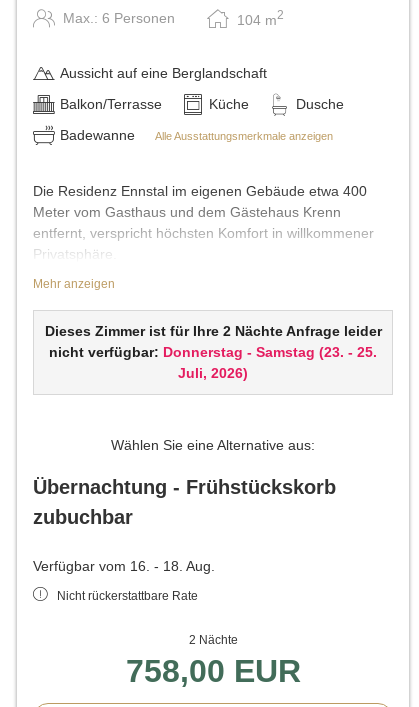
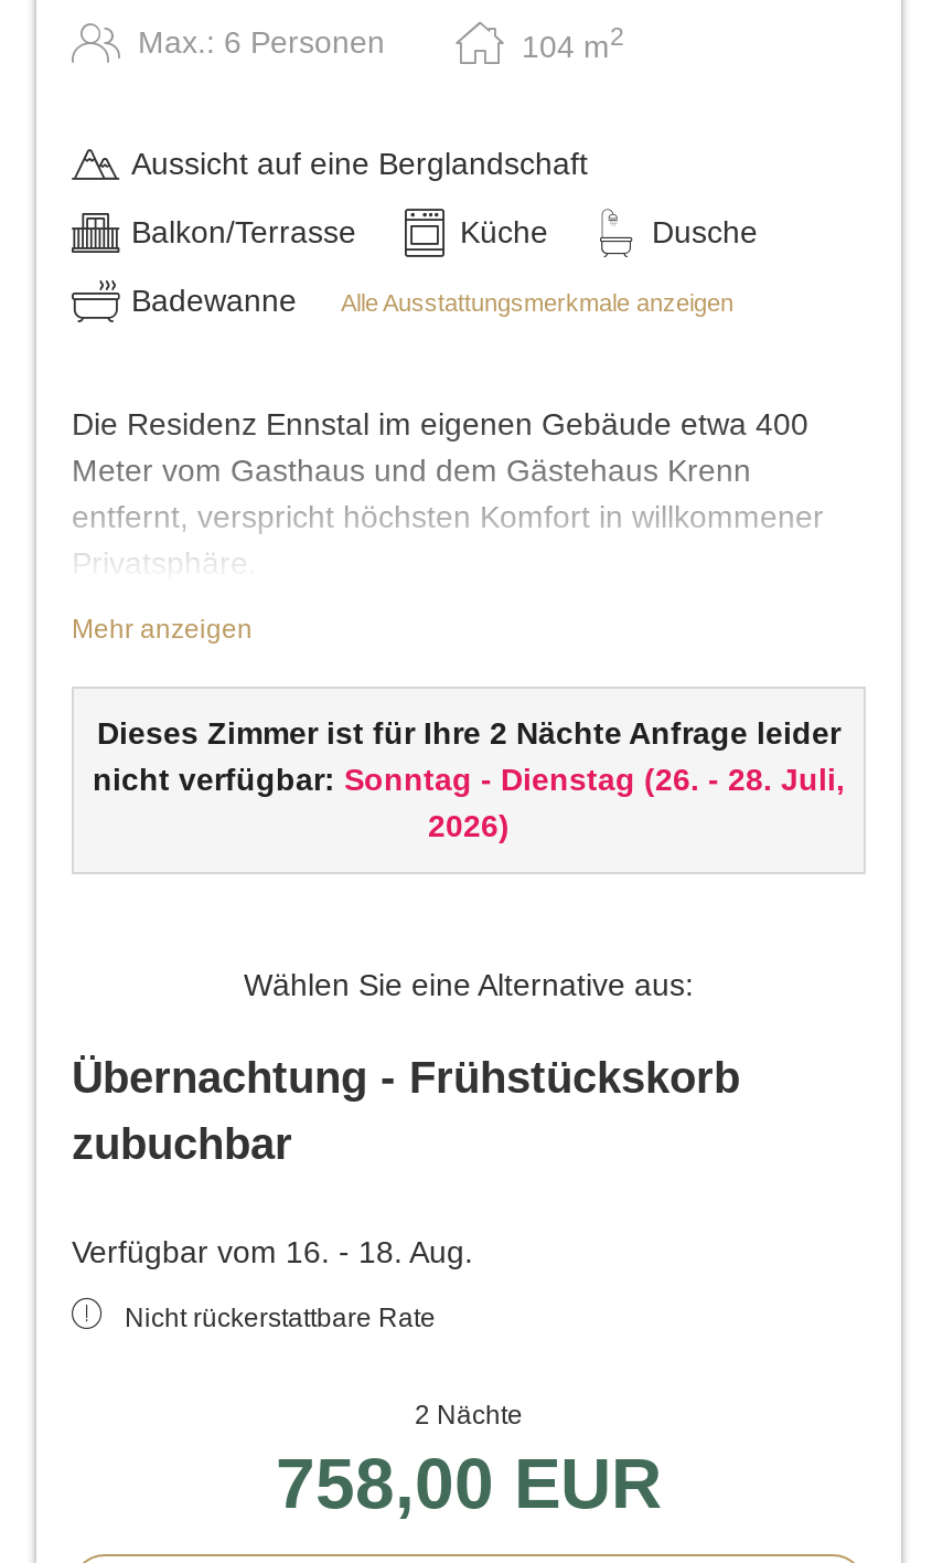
- nicht verfügbar: Donnerstag - Samstag (23. - 25.
- Juli, 2026)
+ nicht verfügbar: Sonntag - Dienstag (26. - 28. Juli,
+ 2026)
